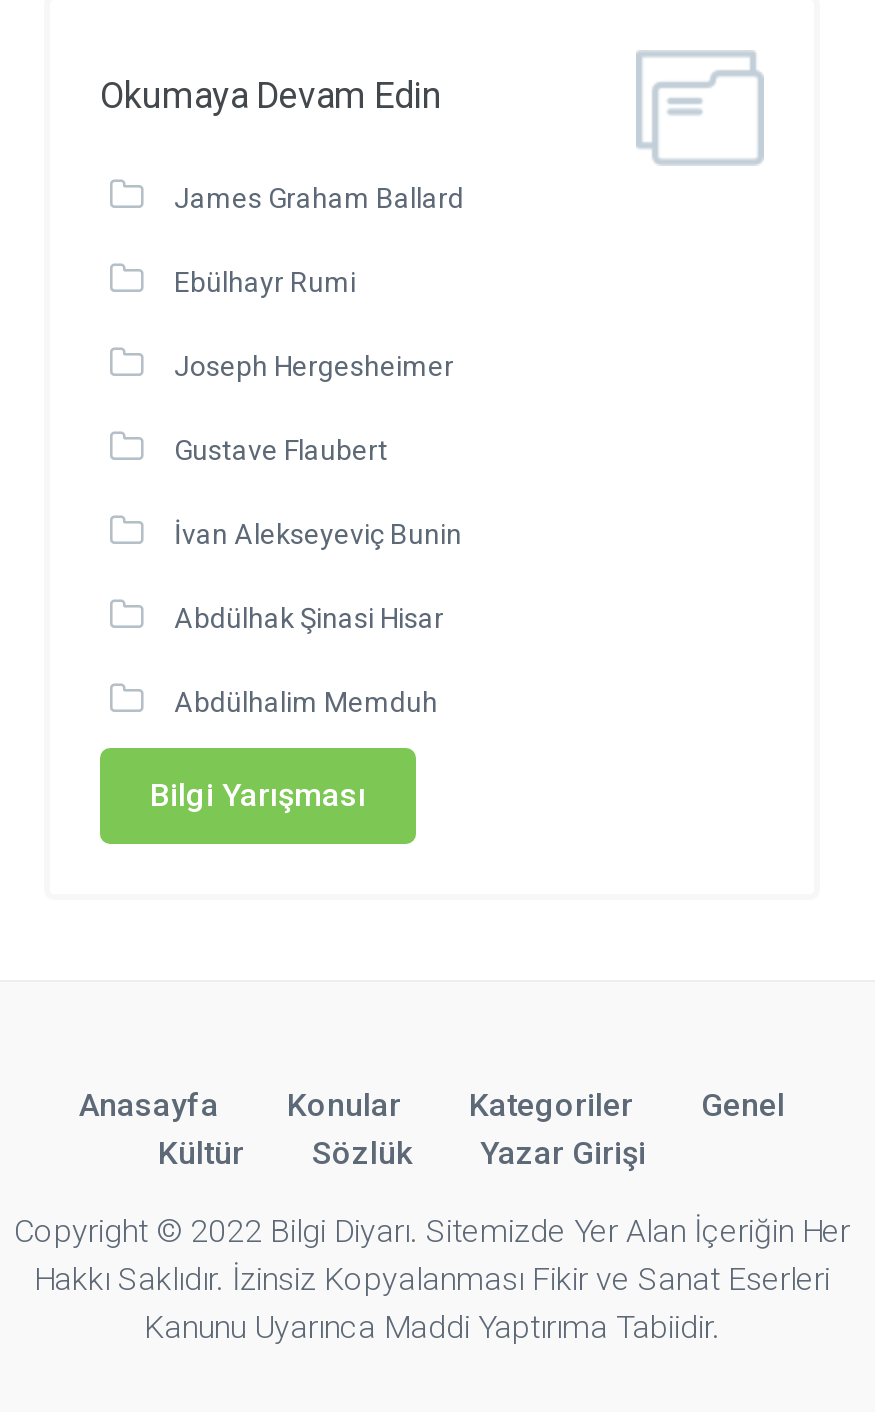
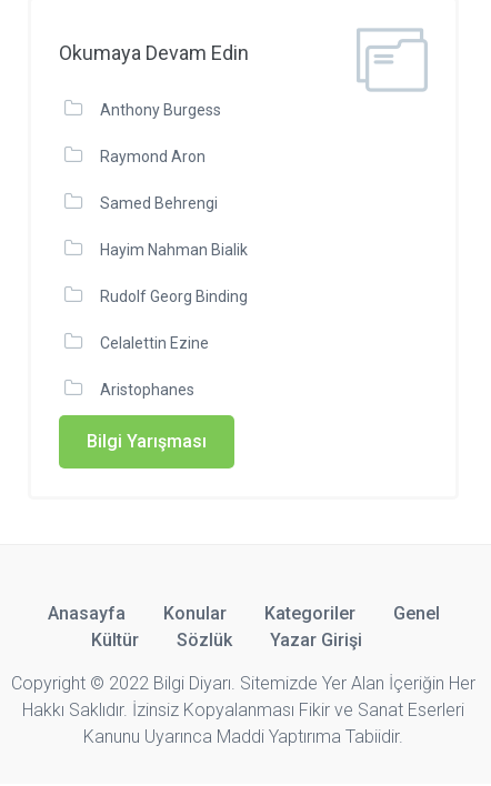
- James Graham Ballard
+ Anthony Burgess

- Ebülhayr Rumi
+ Raymond Aron

- Joseph Hergesheimer
+ Samed Behrengi

- Gustave Flaubert
+ Hayim Nahman Bialik

- İvan Alekseyeviç Bunin
+ Rudolf Georg Binding

- Abdülhak Şinasi Hisar
+ Celalettin Ezine

- Abdülhalim Memduh
+ Aristophanes
